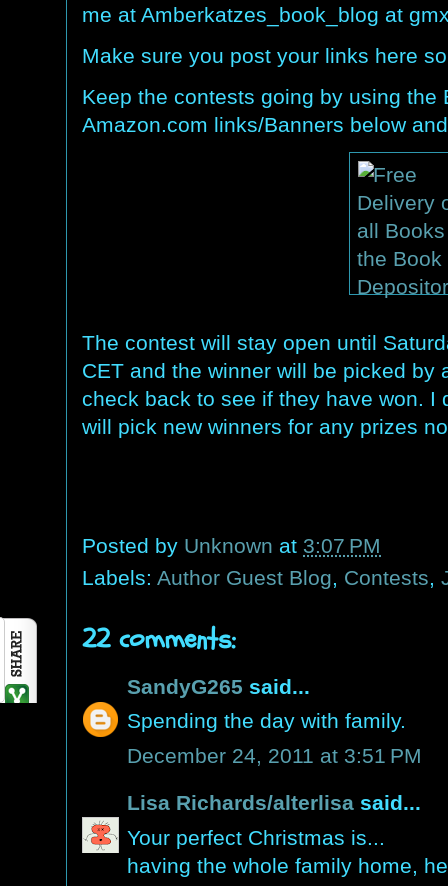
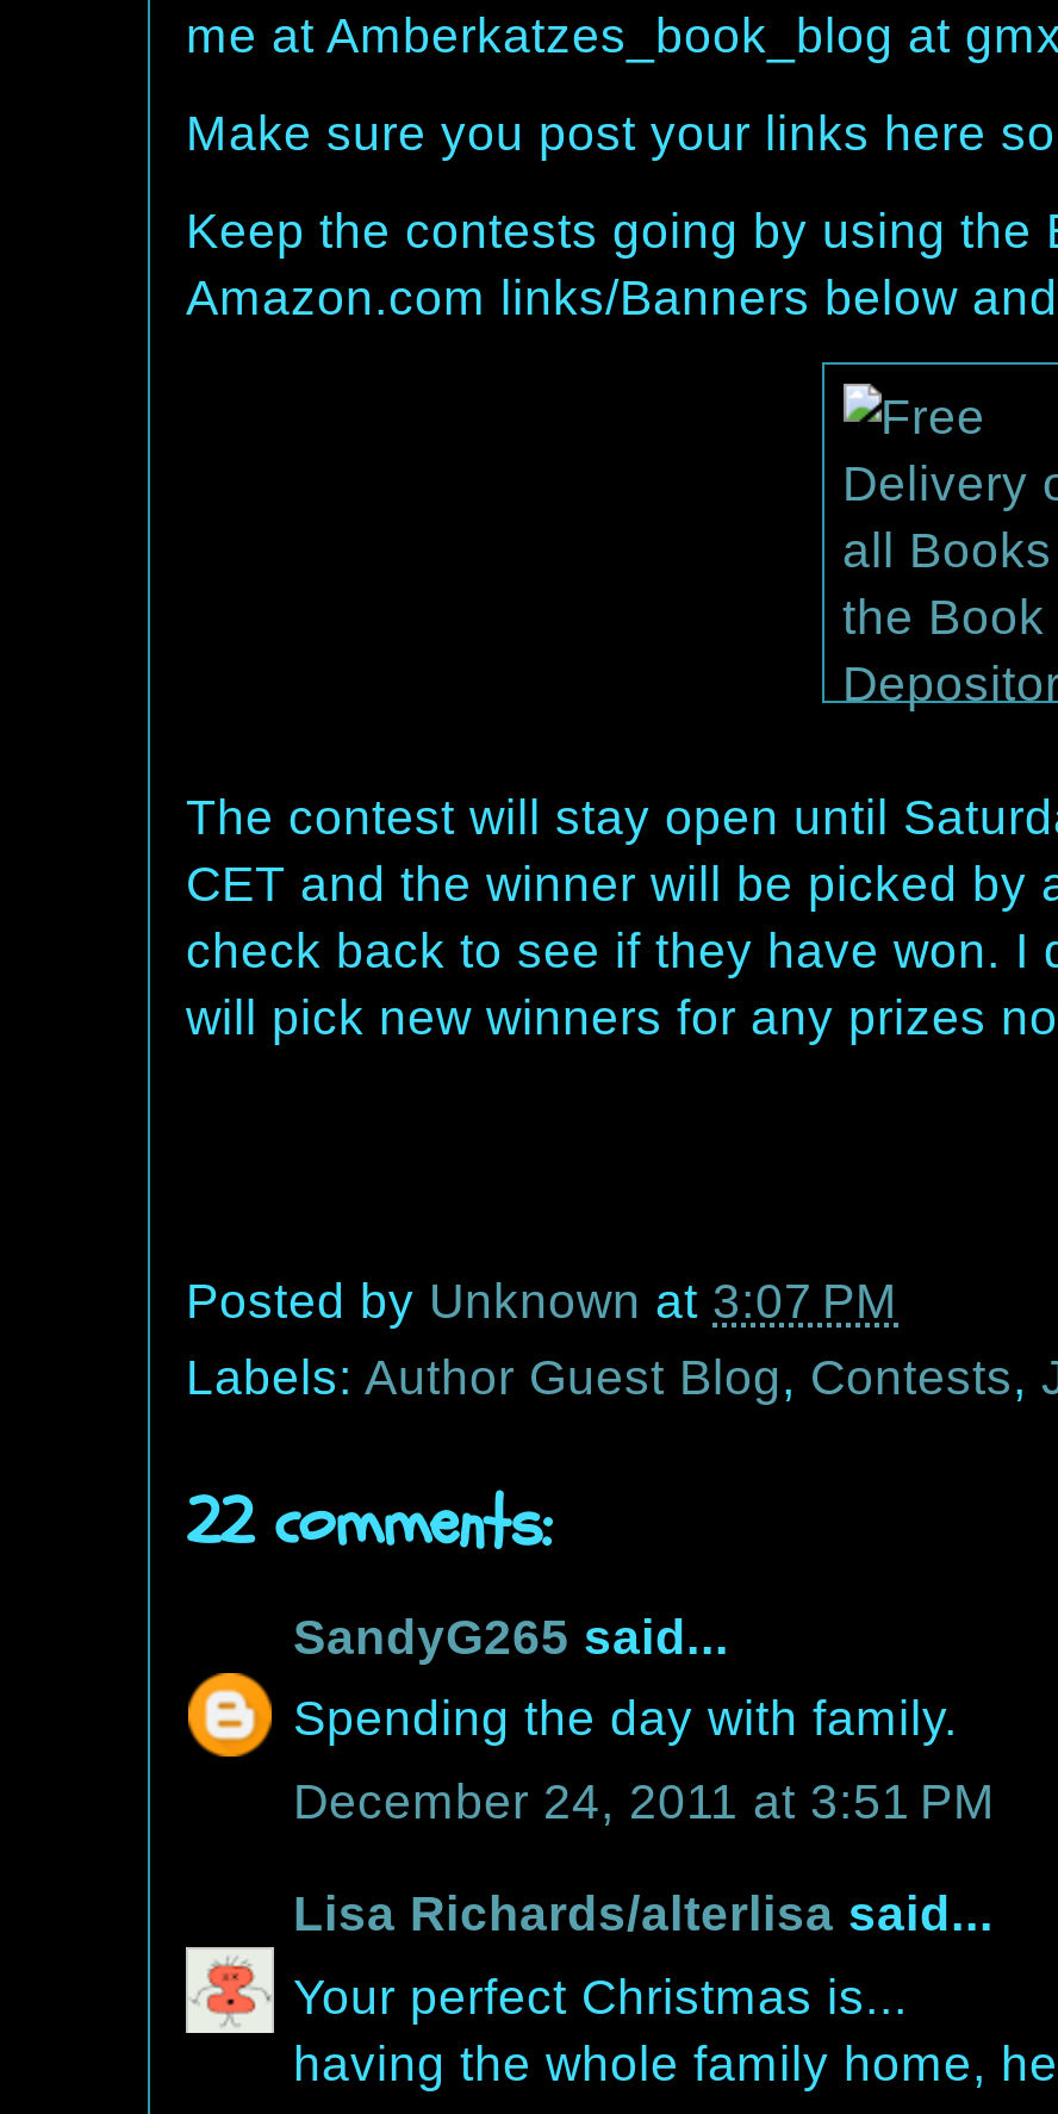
- [image]
